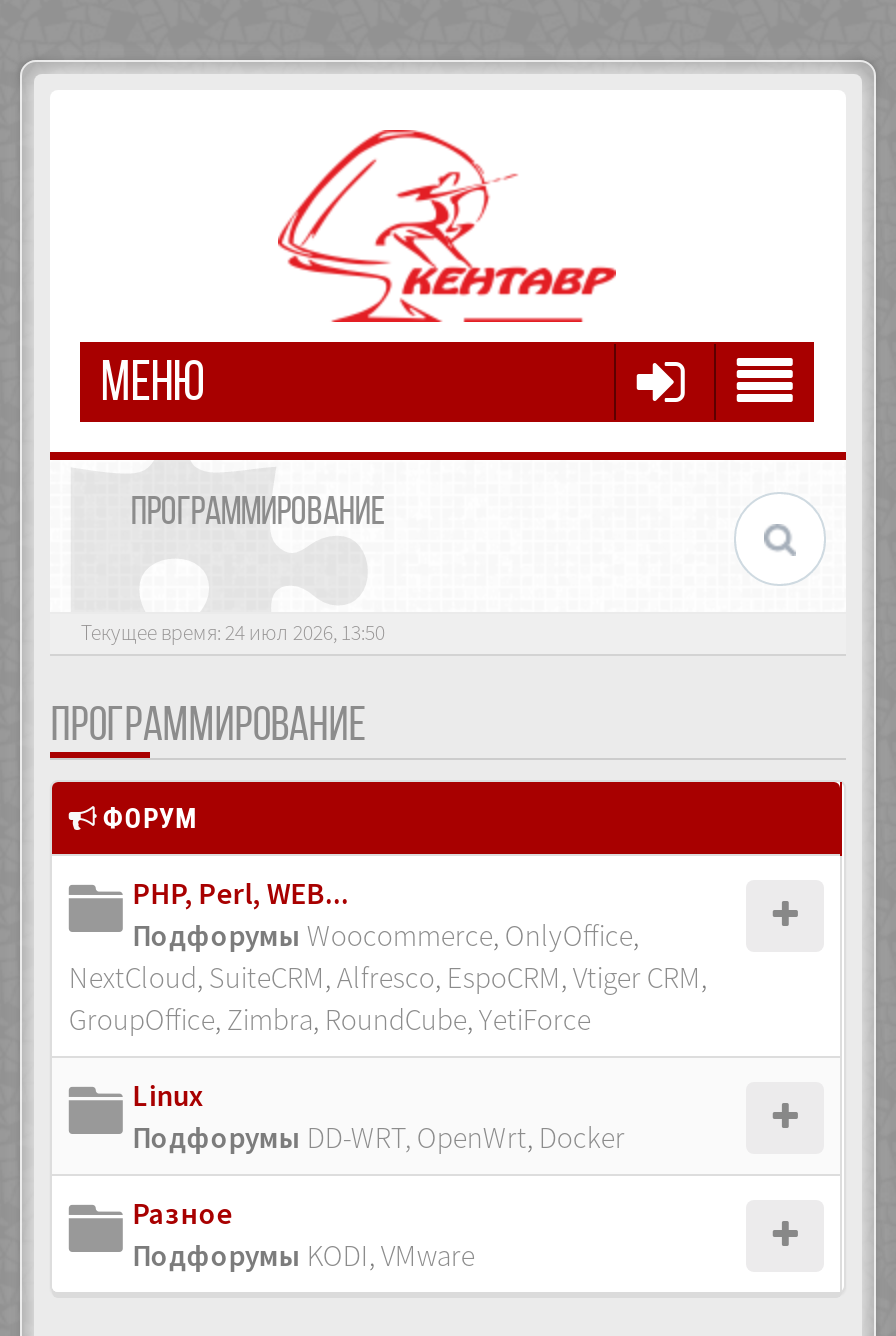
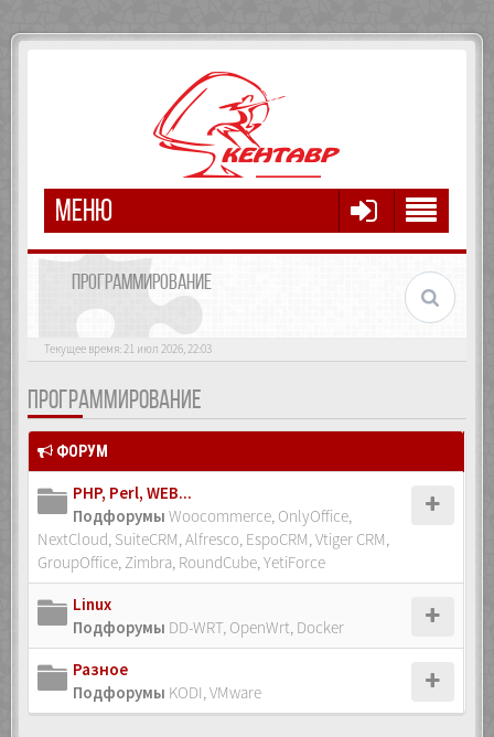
- Текущее время: 24 июл 2026, 13:50
+ Текущее время: 21 июл 2026, 22:03
